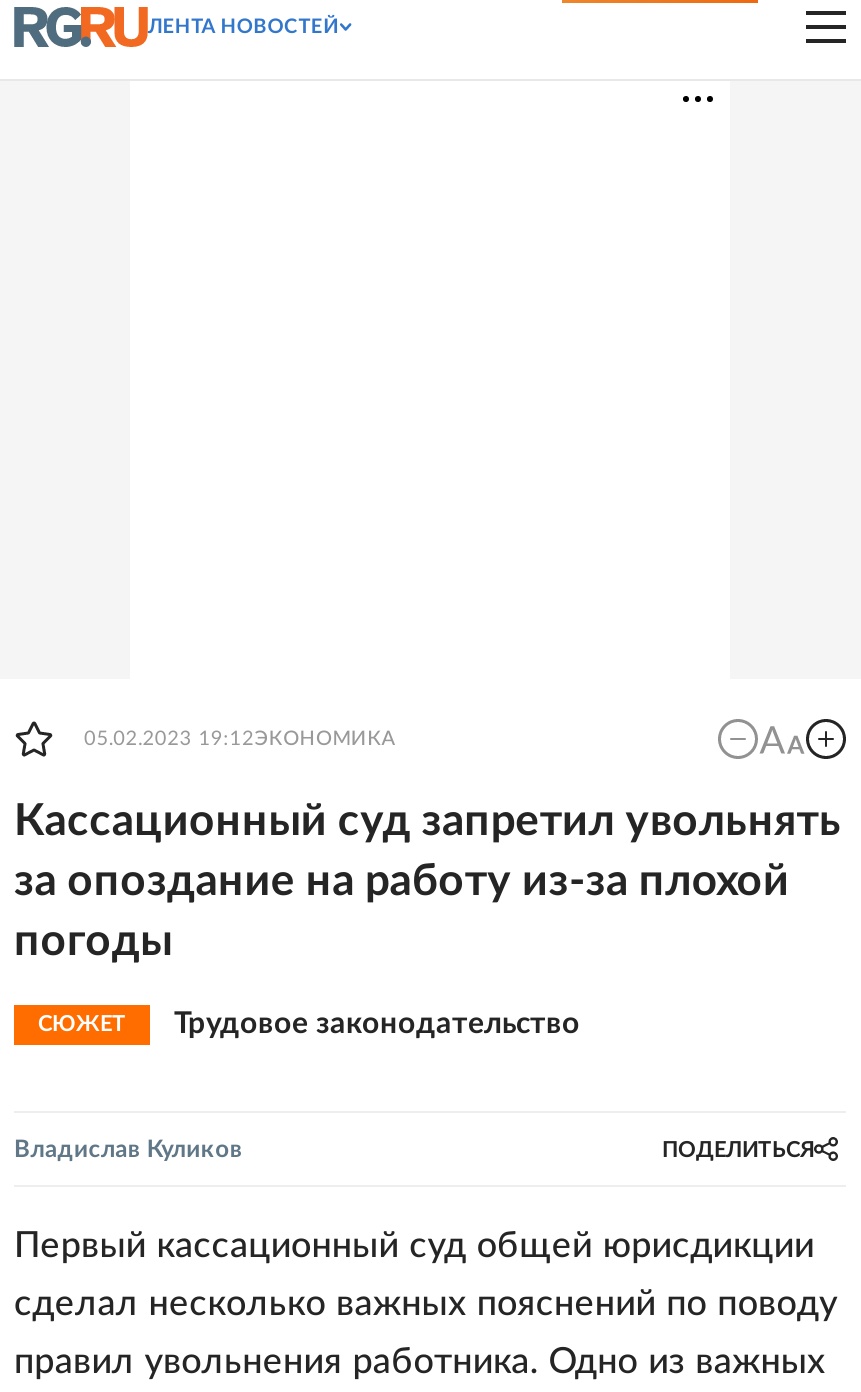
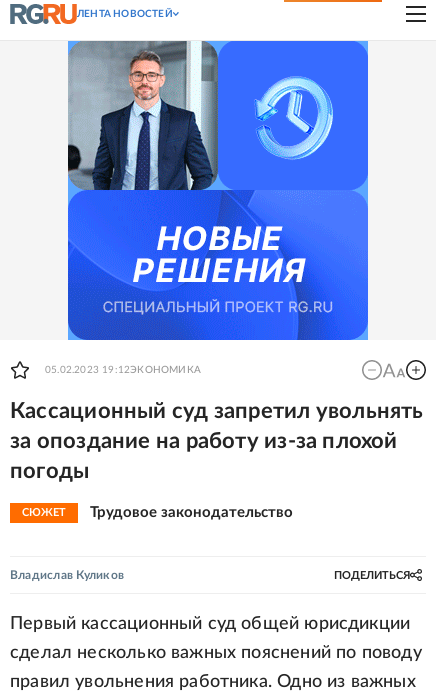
+ [image]
